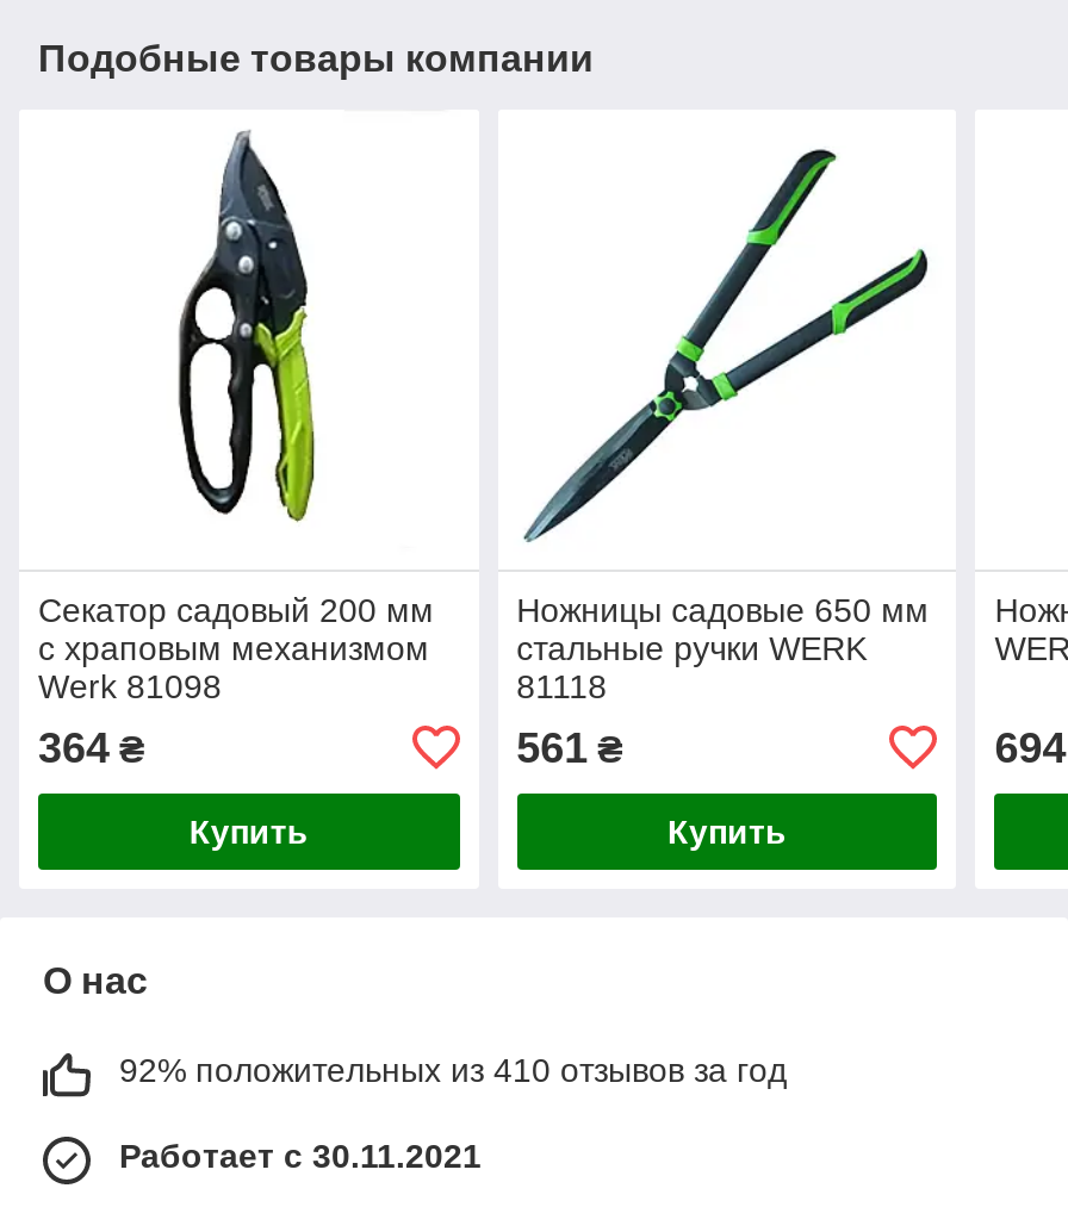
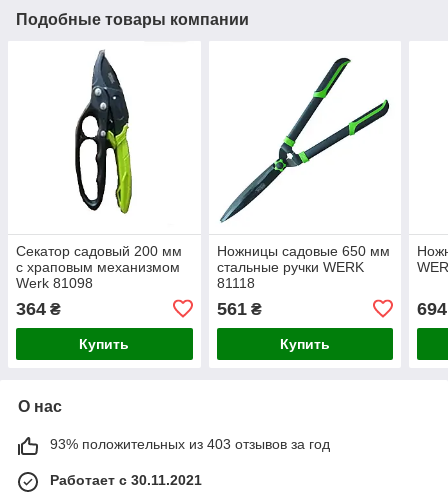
- 92% положительных из 410 отзывов за год
+ 93% положительных из 403 отзывов за год
